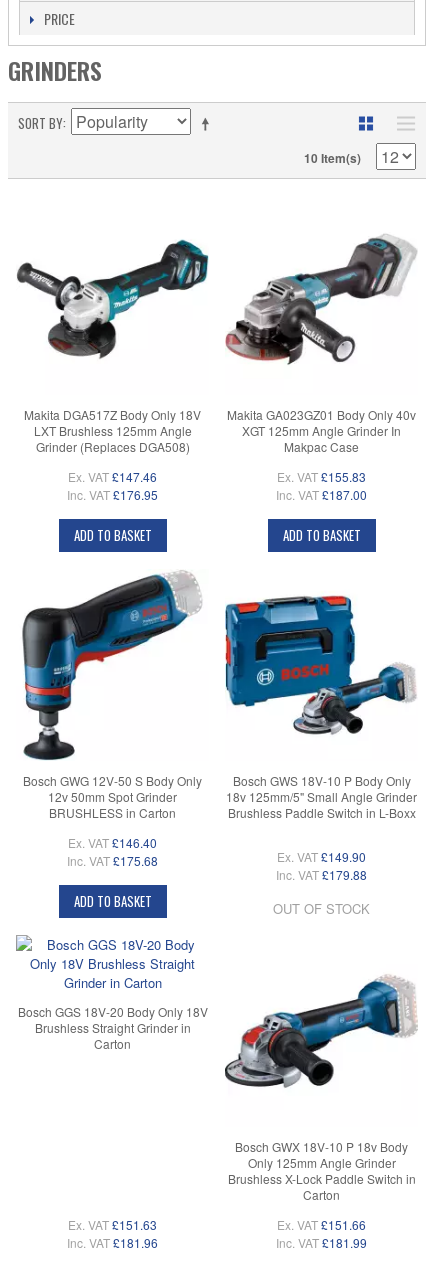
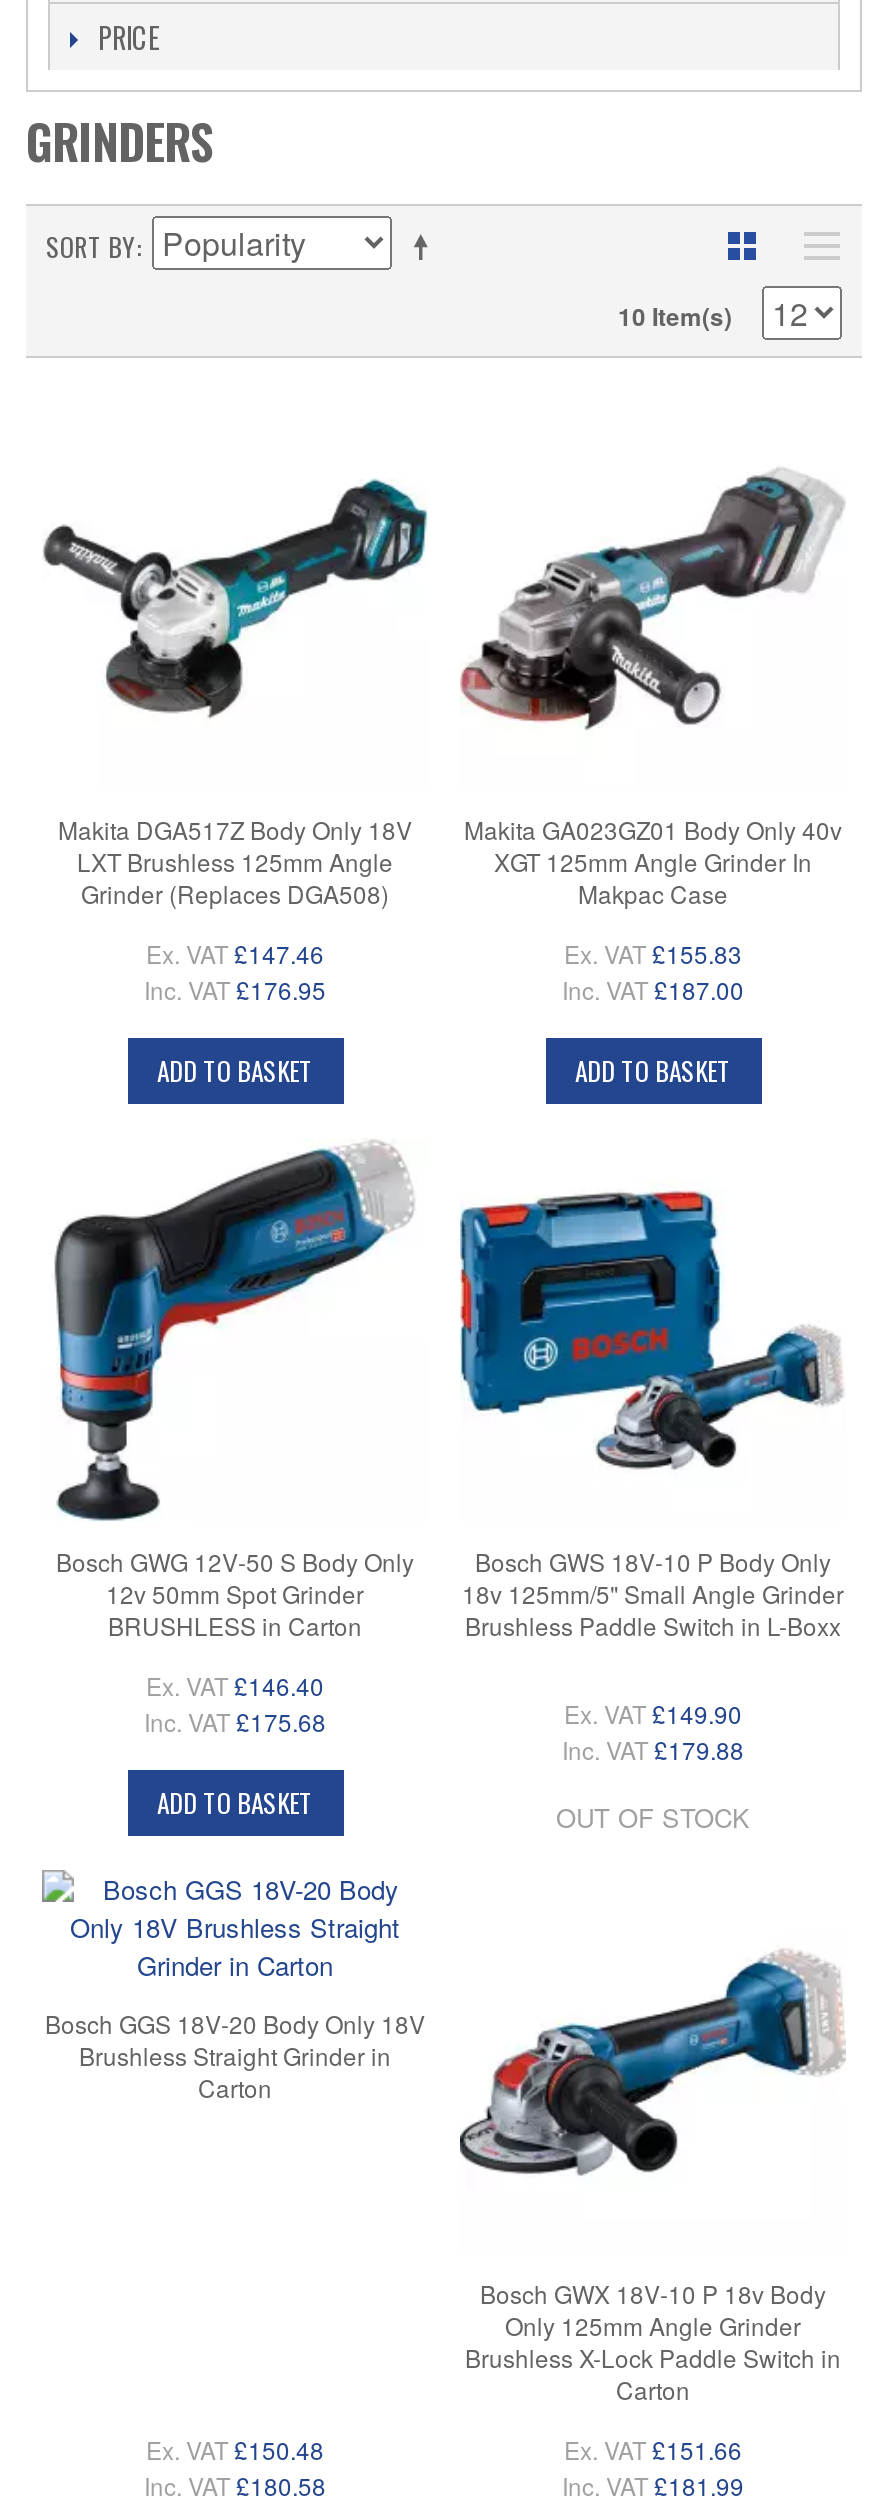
- Ex. VAT £151.63
+ Ex. VAT £150.48

- Inc. VAT £181.96
+ Inc. VAT £180.58
